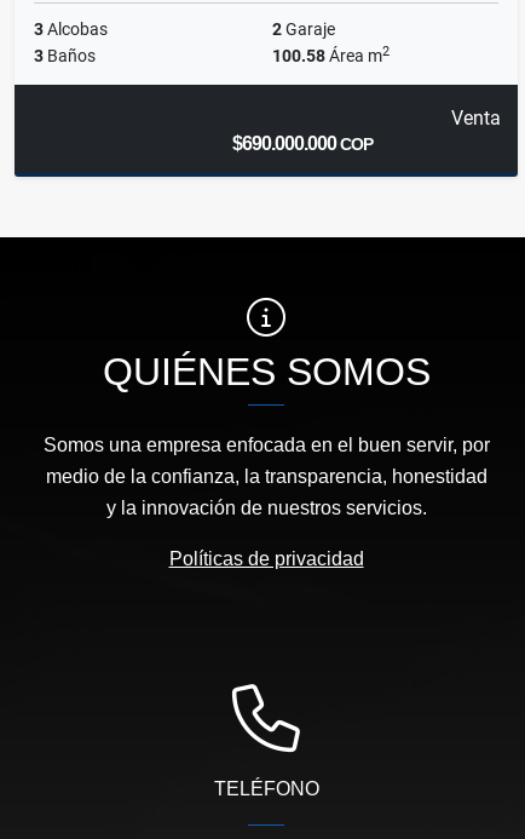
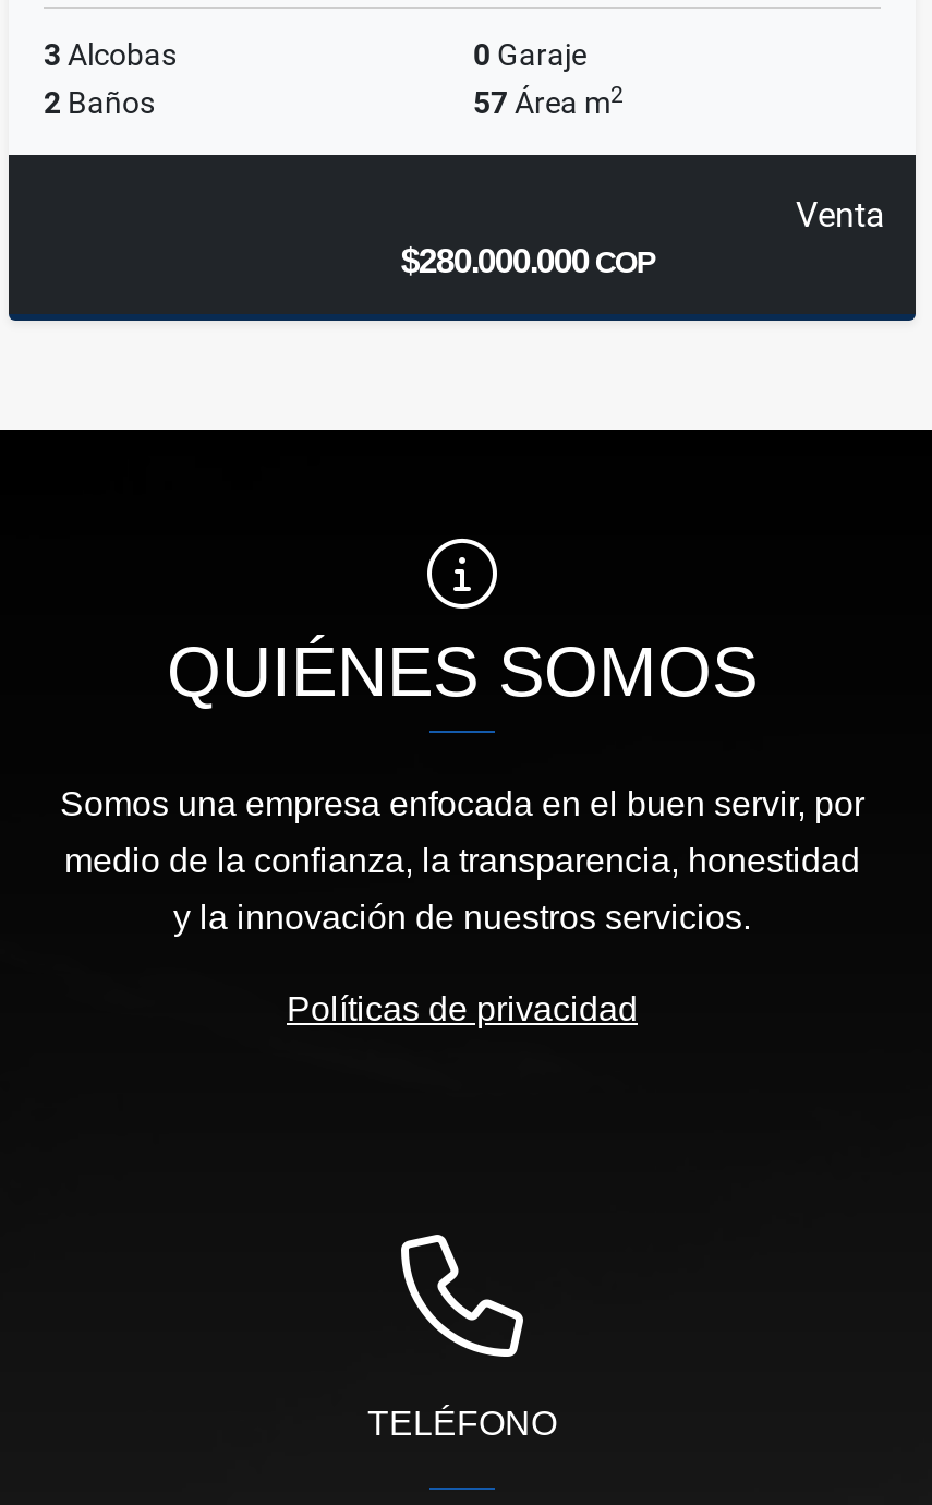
- 2 Garaje
+ 0 Garaje

- 3 Baños
+ 2 Baños

- 100.58 Área m2
+ 57 Área m2

- $690.000.000 COP
+ $280.000.000 COP
